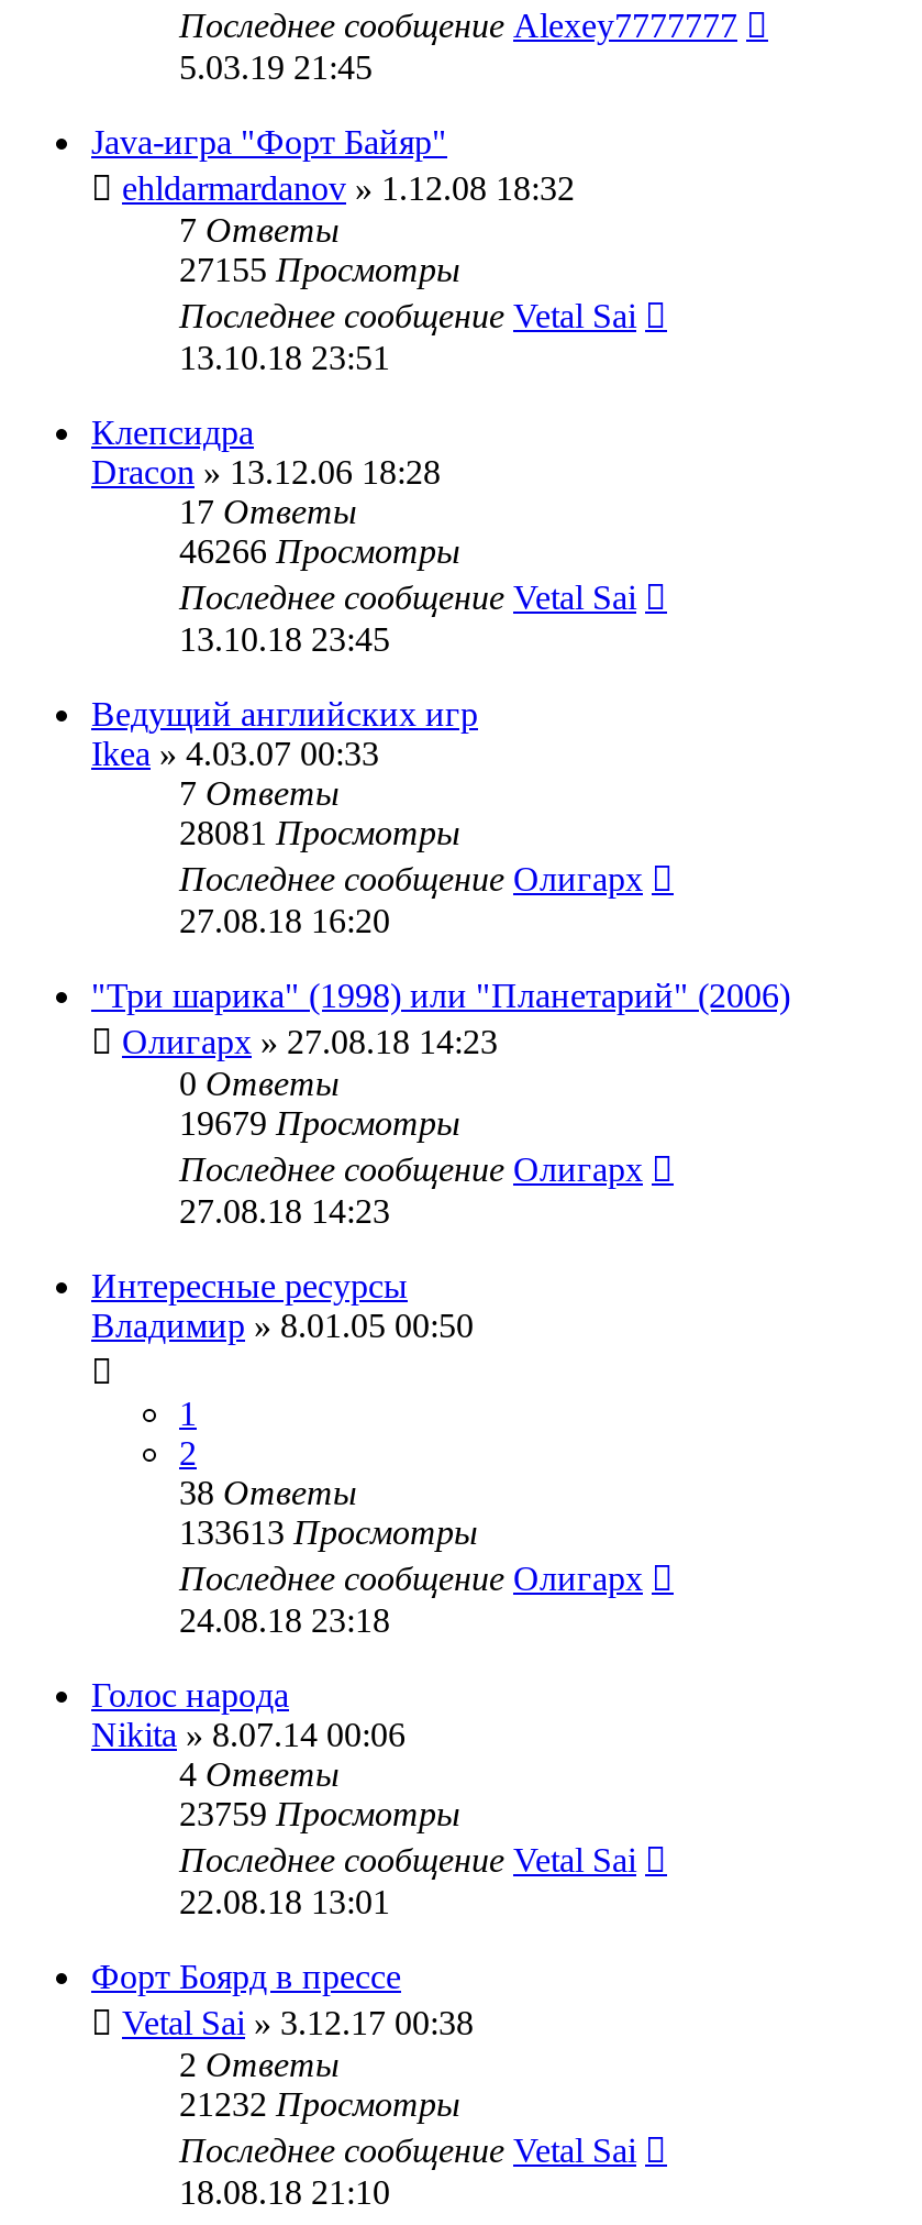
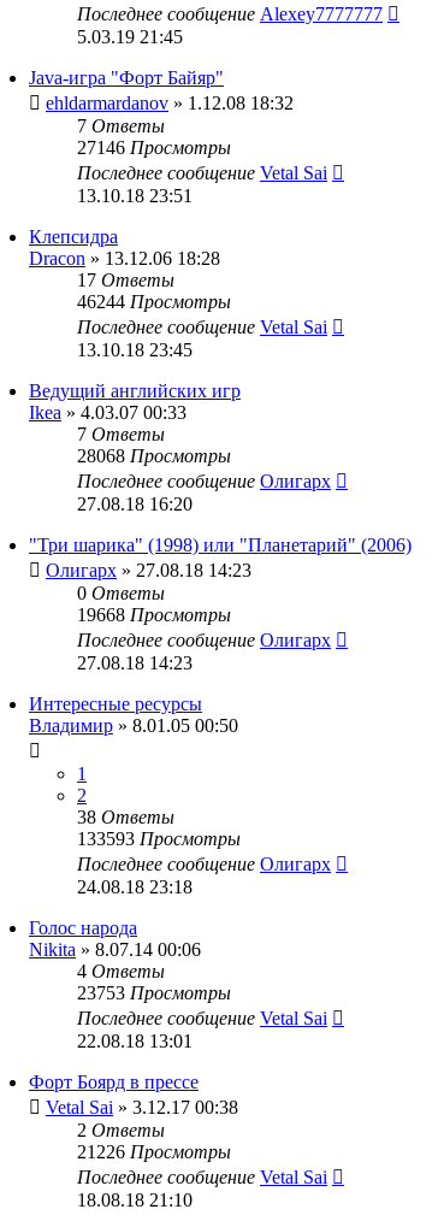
- 27155 Просмотры
+ 27146 Просмотры

- 46266 Просмотры
+ 46244 Просмотры

- 28081 Просмотры
+ 28068 Просмотры

- 19679 Просмотры
+ 19668 Просмотры

- 133613 Просмотры
+ 133593 Просмотры

- 23759 Просмотры
+ 23753 Просмотры

- 21232 Просмотры
+ 21226 Просмотры
